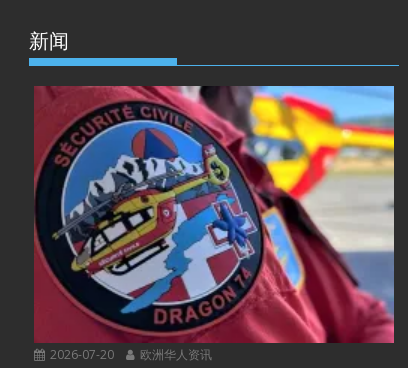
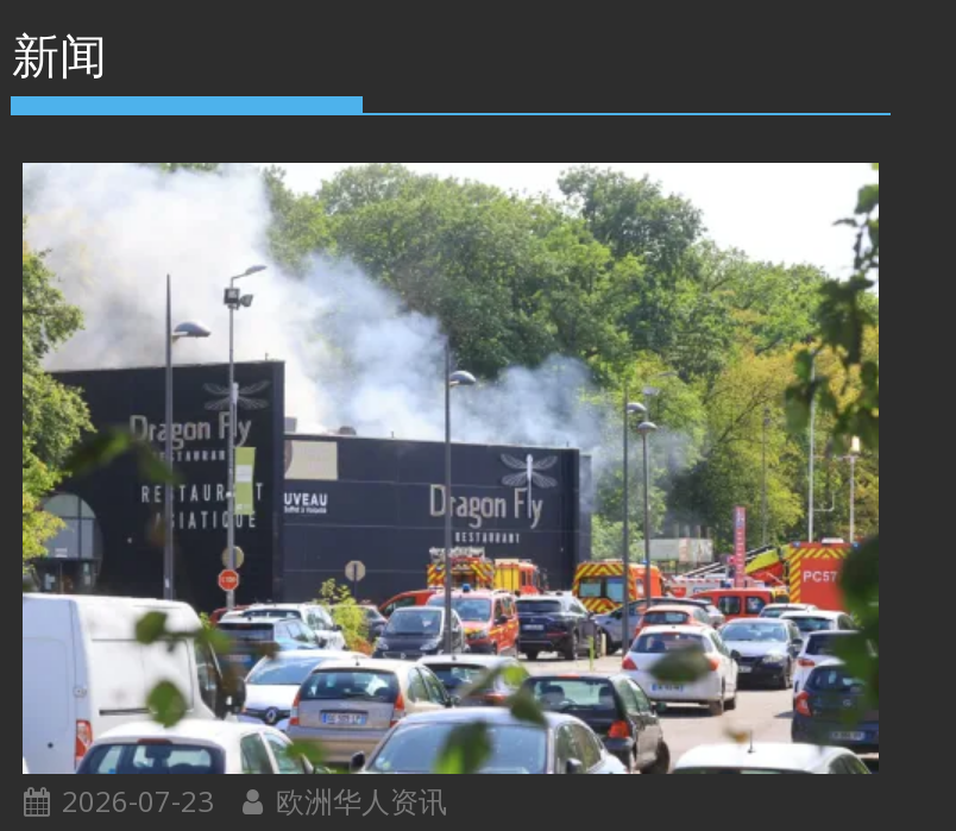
- [image]
- 2026-07-20 欧洲华人资讯
+ [image]
+ 2026-07-23 欧洲华人资讯
